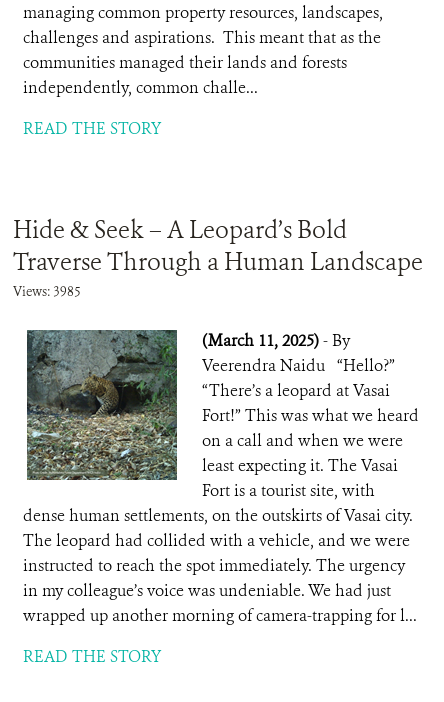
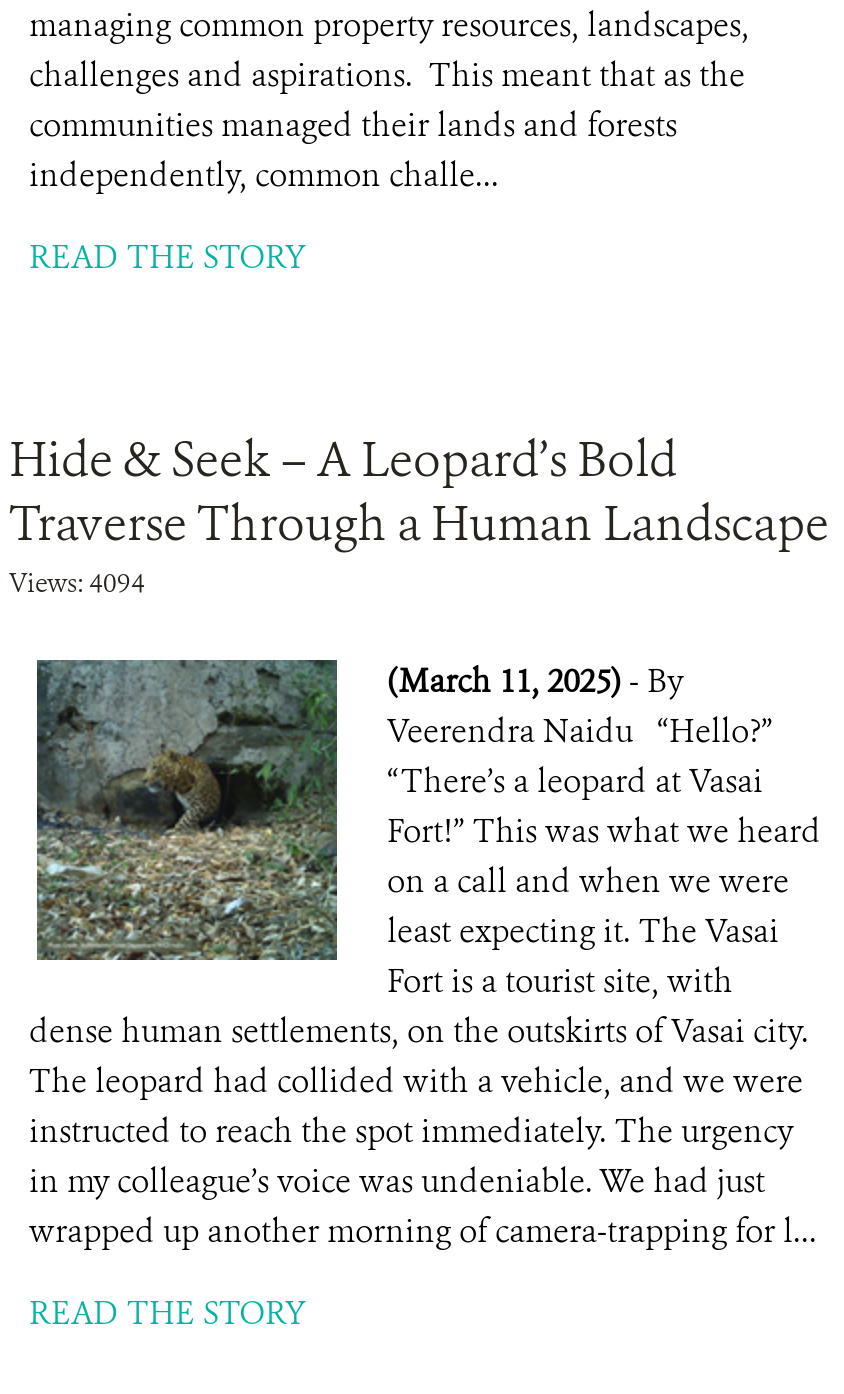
- Views: 3985
+ Views: 4094
